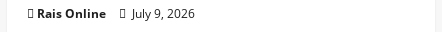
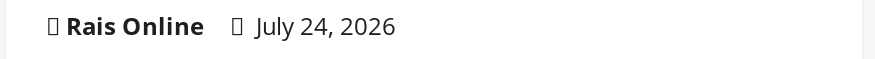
- Rais Online July 9, 2026
+ Rais Online July 24, 2026
